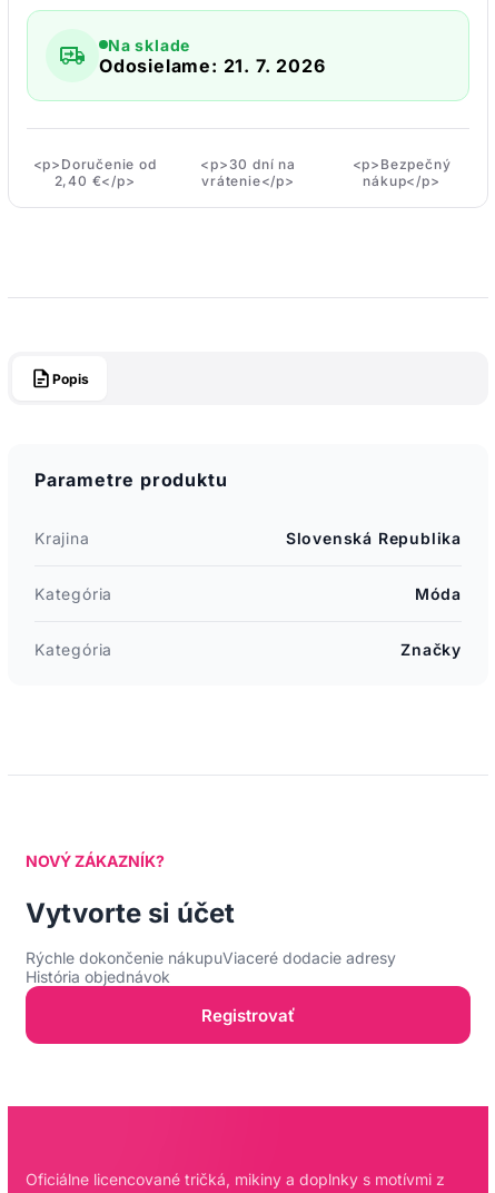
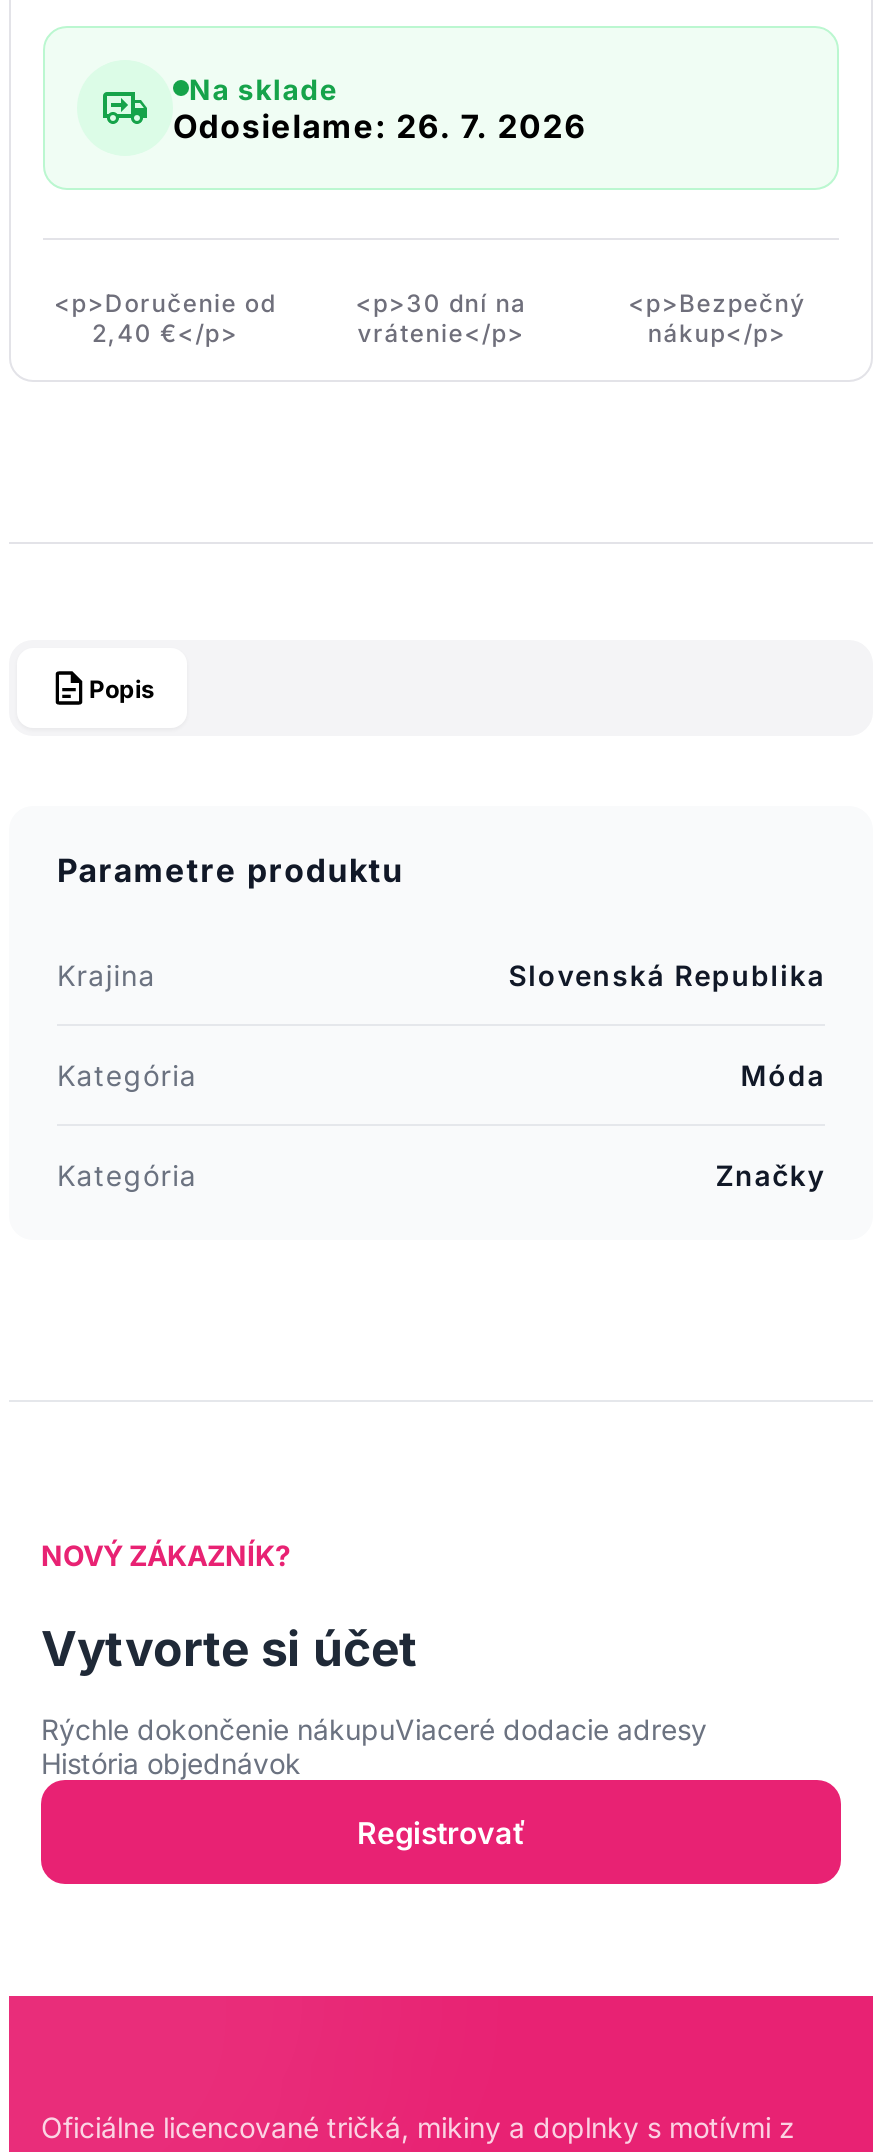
- Odosielame: 21. 7. 2026
+ Odosielame: 26. 7. 2026
